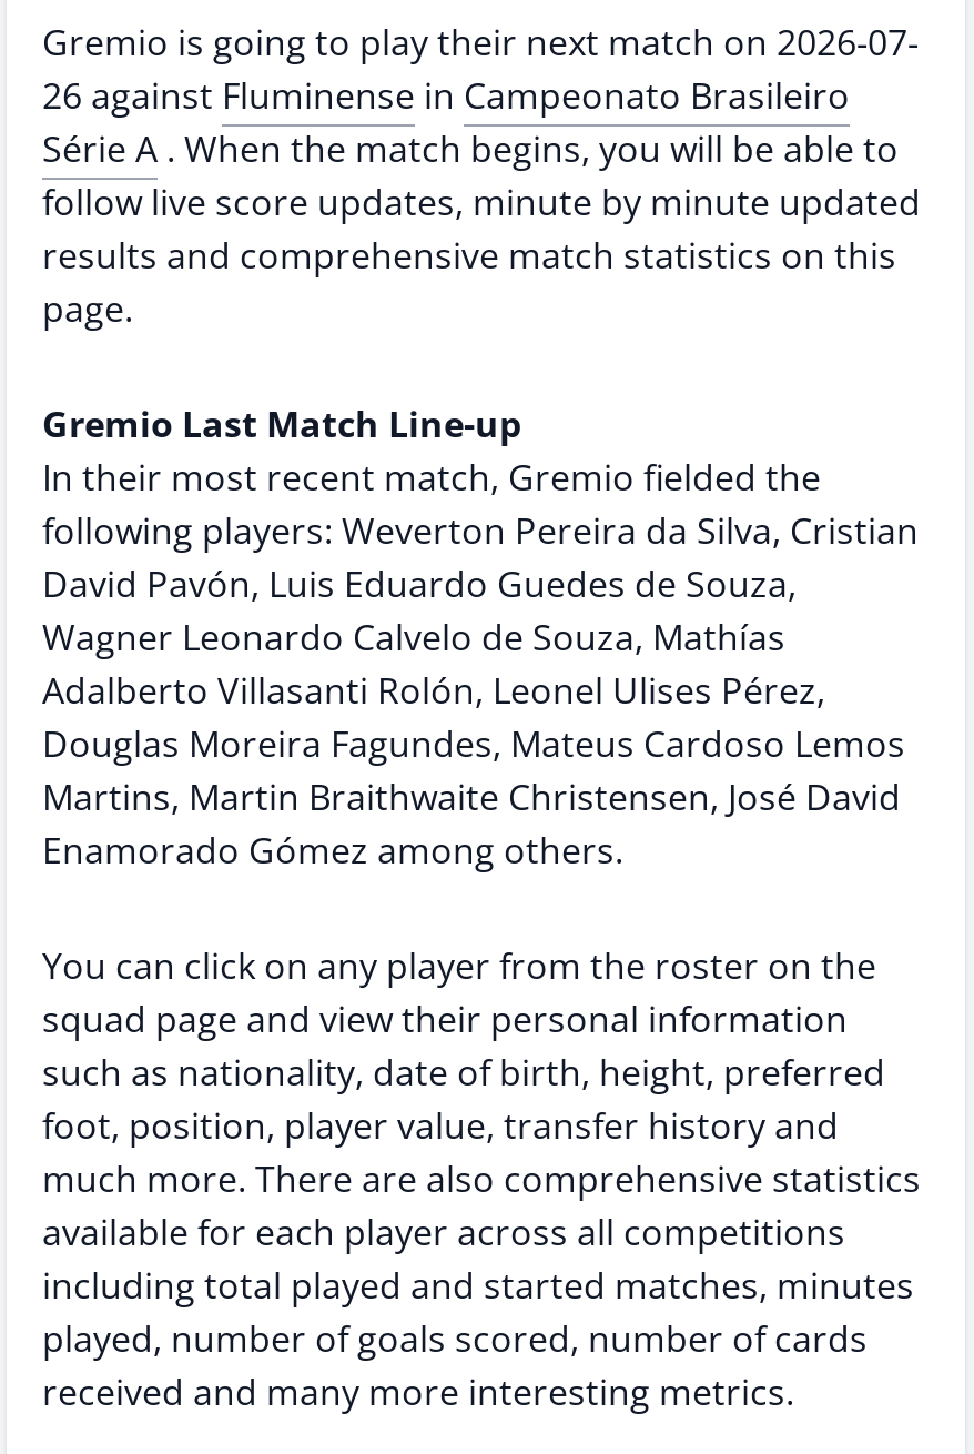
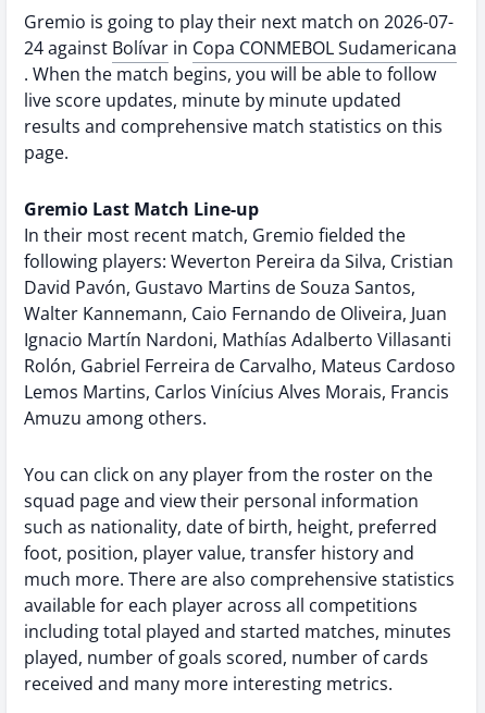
- 26 against Fluminense in Campeonato Brasileiro
- Série A. When the match begins, you will be able to
- follow live score updates, minute by minute updated
+ 24 against Bolívar in Copa CONMEBOL Sudamericana
+ . When the match begins, you will be able to follow
+ live score updates, minute by minute updated

- David Pavón, Luis Eduardo Guedes de Souza,
- Wagner Leonardo Calvelo de Souza, Mathías
- Adalberto Villasanti Rolón, Leonel Ulises Pérez,
- Douglas Moreira Fagundes, Mateus Cardoso Lemos
- Martins, Martin Braithwaite Christensen, José David
- Enamorado Gómez among others.
+ David Pavón, Gustavo Martins de Souza Santos,
+ Walter Kannemann, Caio Fernando de Oliveira, Juan
+ Ignacio Martín Nardoni, Mathías Adalberto Villasanti
+ Rolón, Gabriel Ferreira de Carvalho, Mateus Cardoso
+ Lemos Martins, Carlos Vinícius Alves Morais, Francis
+ Amuzu among others.
